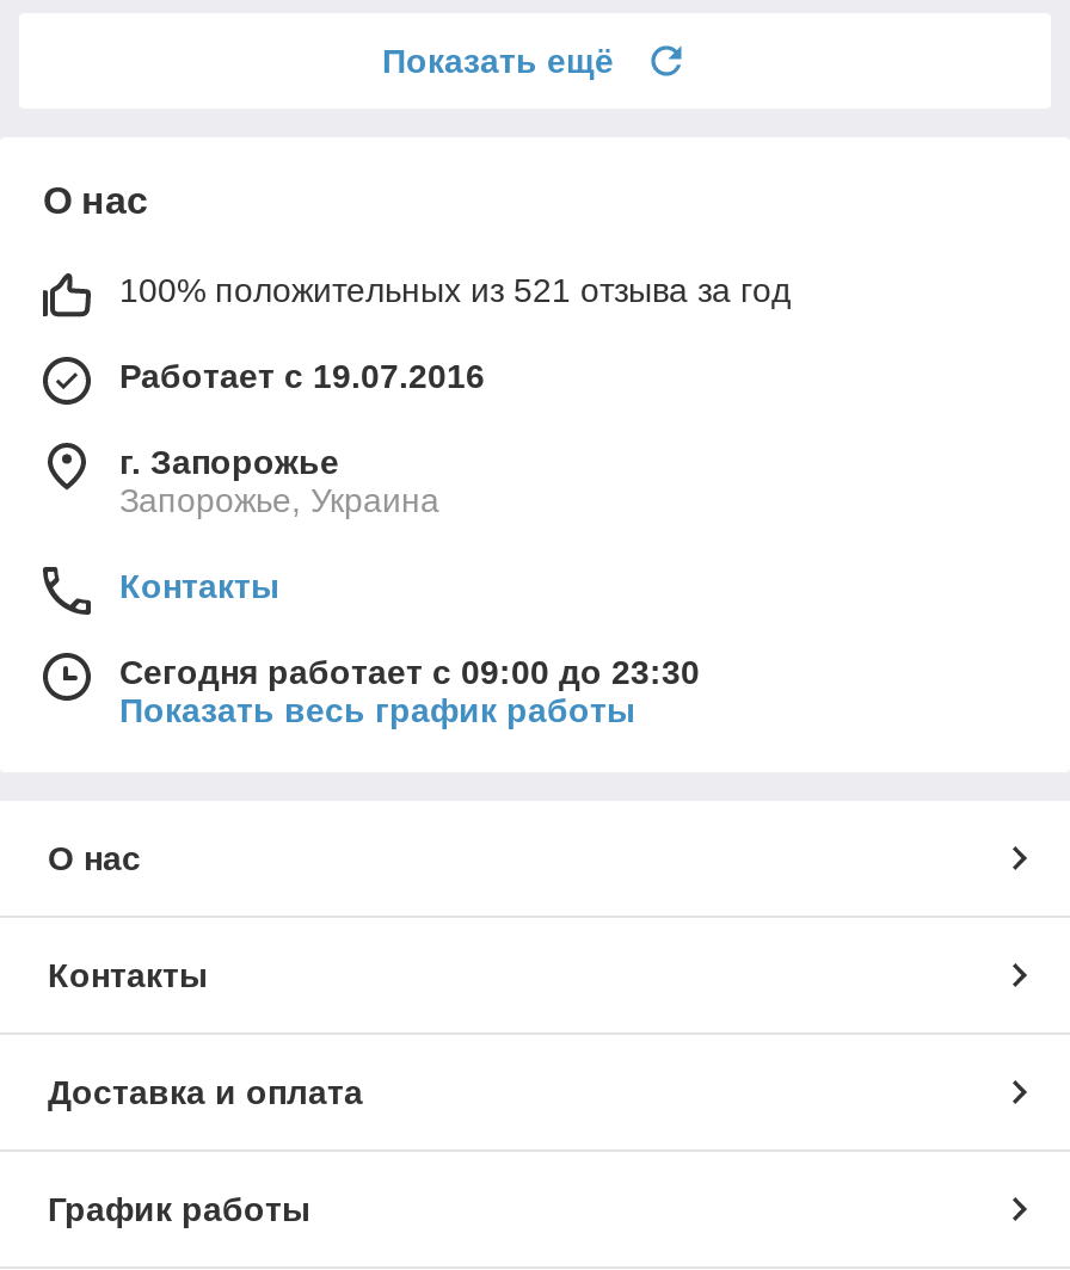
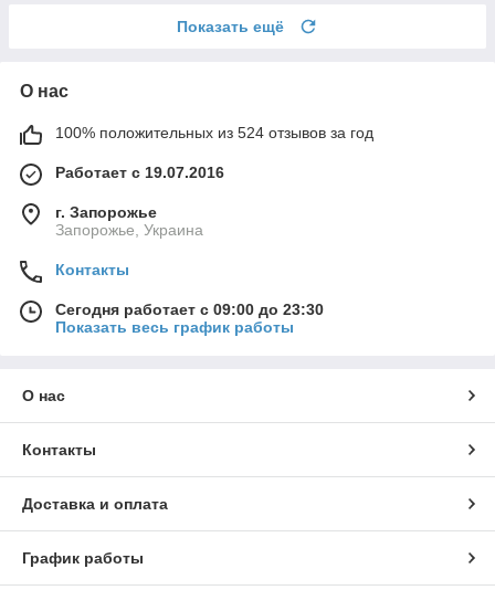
- 100% положительных из 521 отзыва за год
+ 100% положительных из 524 отзывов за год
